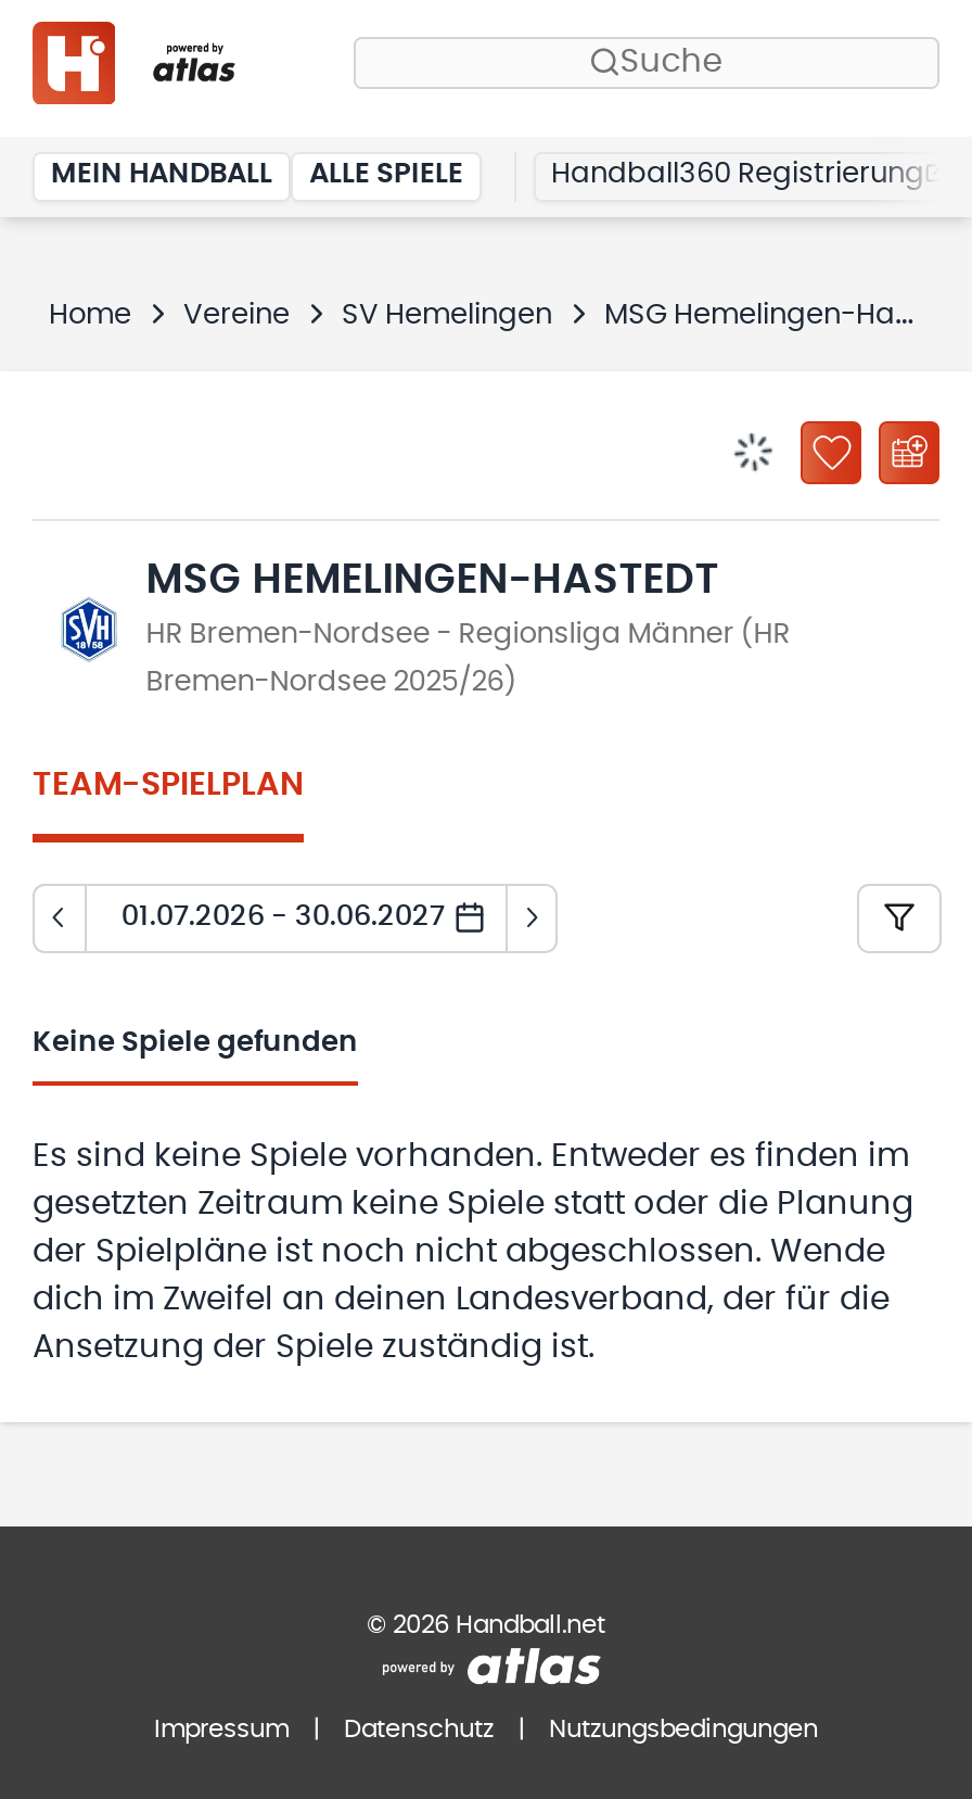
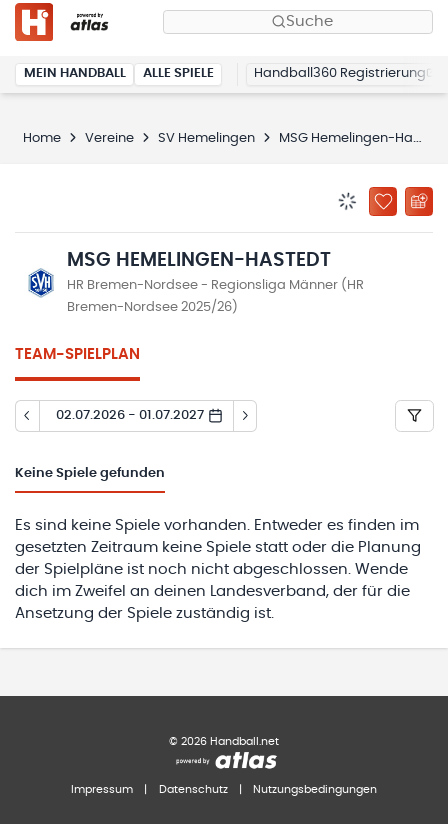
- 01.07.2026 - 30.06.2027
+ 02.07.2026 - 01.07.2027
